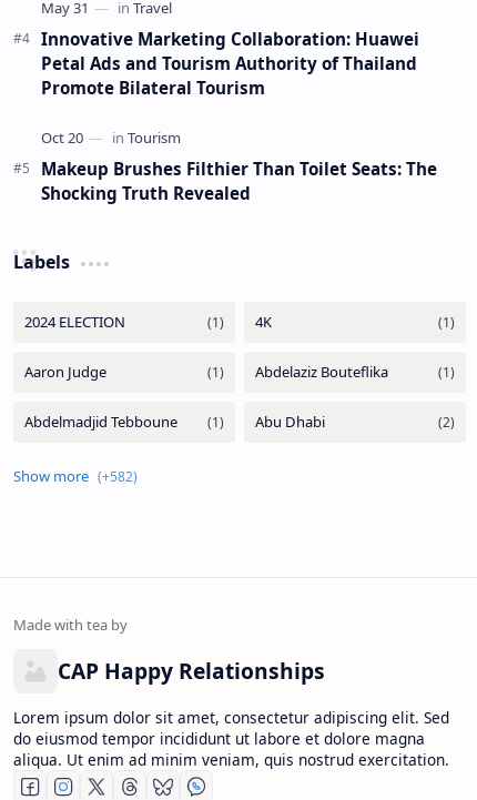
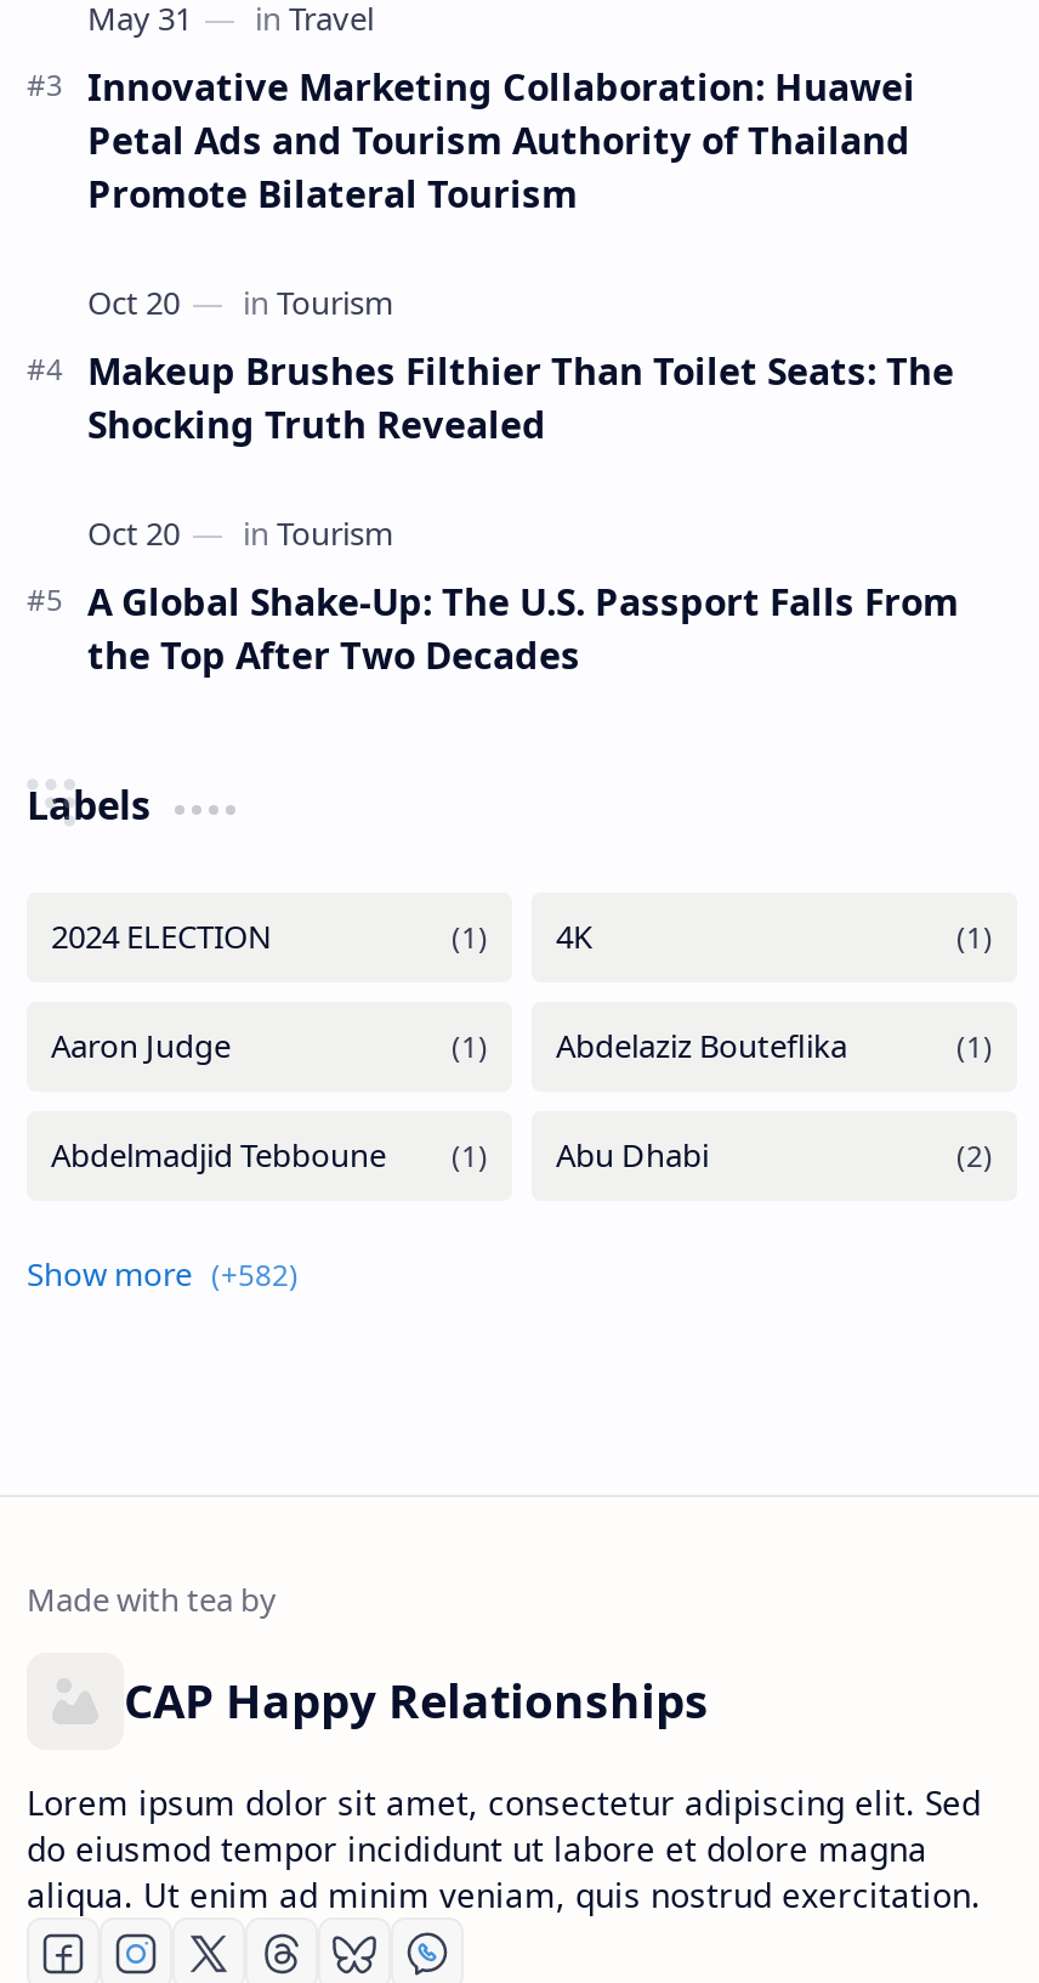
+ A Global Shake-Up: The U.S. Passport Falls From
+ the Top After Two Decades
